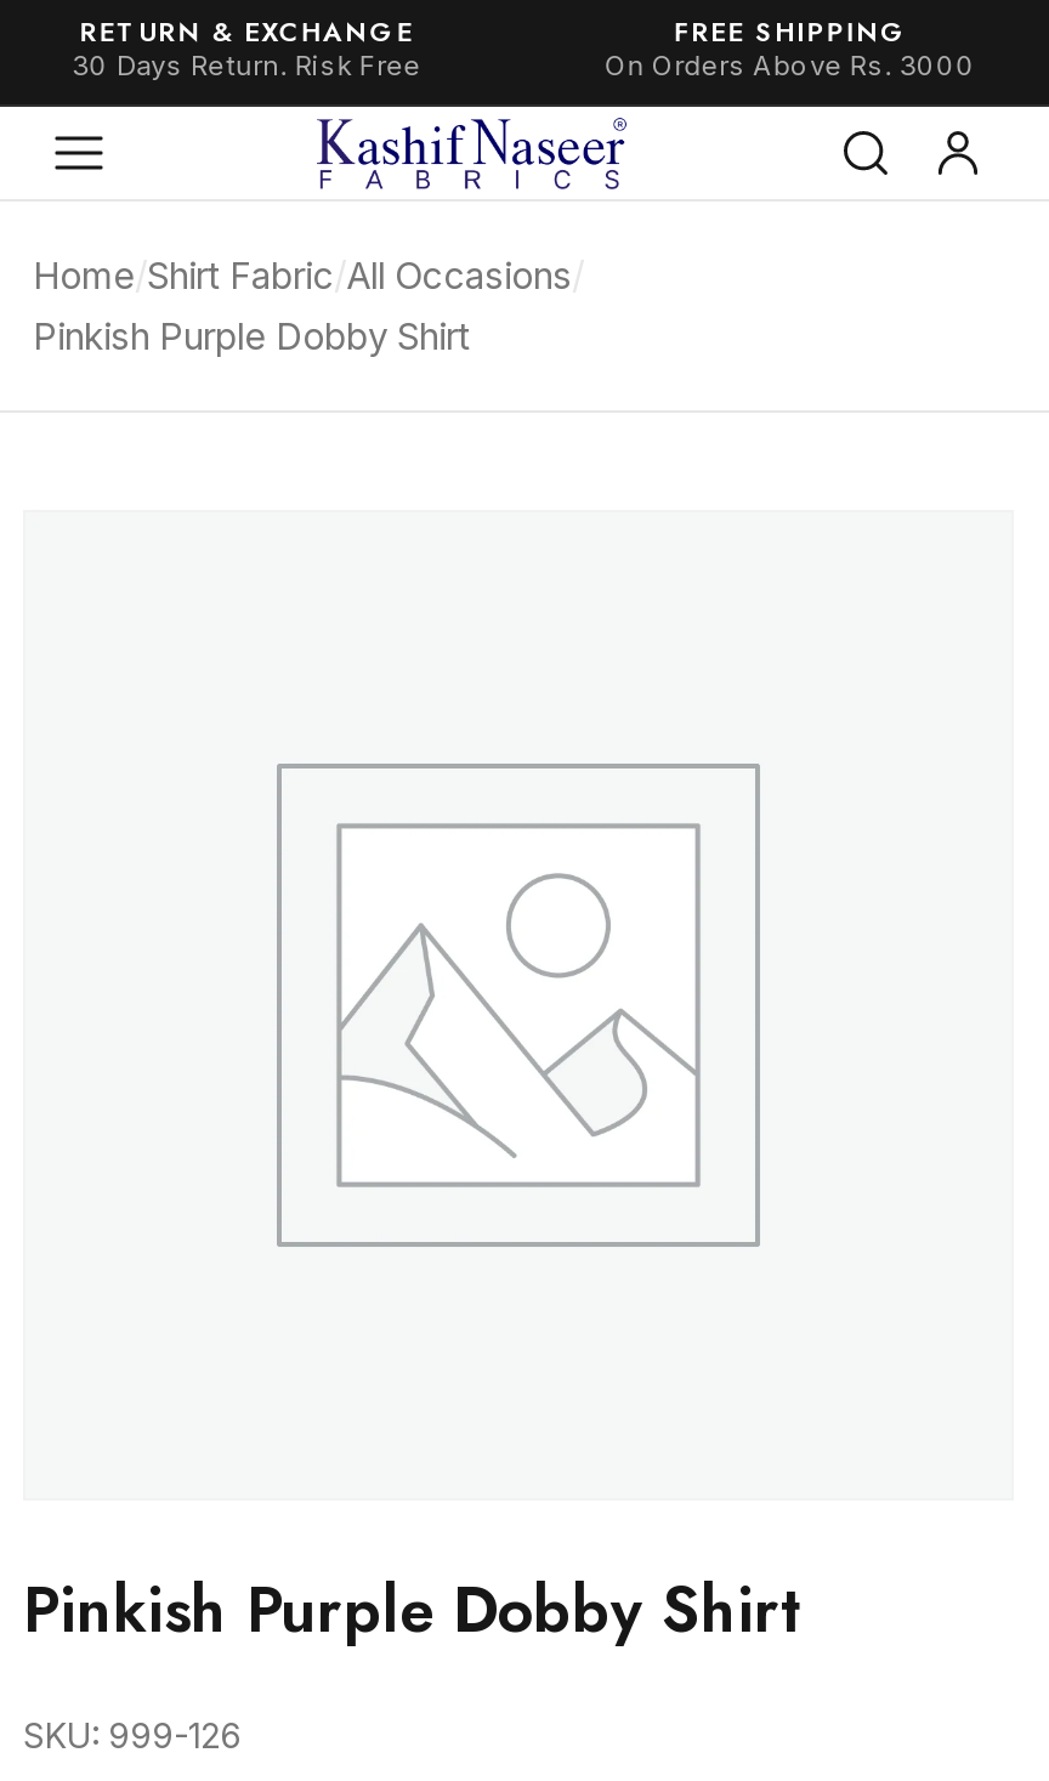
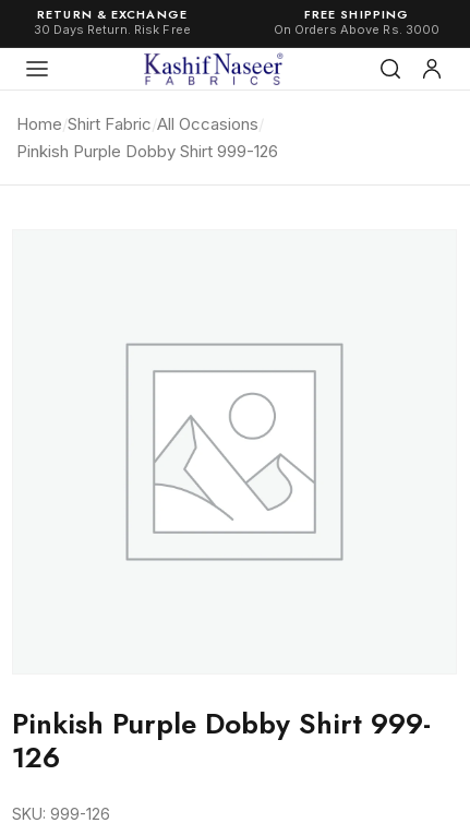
- Pinkish Purple Dobby Shirt
+ Pinkish Purple Dobby Shirt 999-126

- Pinkish Purple Dobby Shirt
+ Pinkish Purple Dobby Shirt 999-
+ 126
